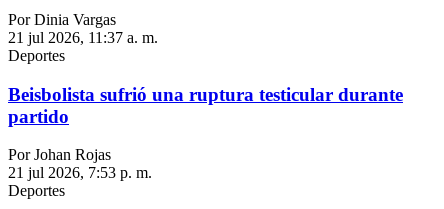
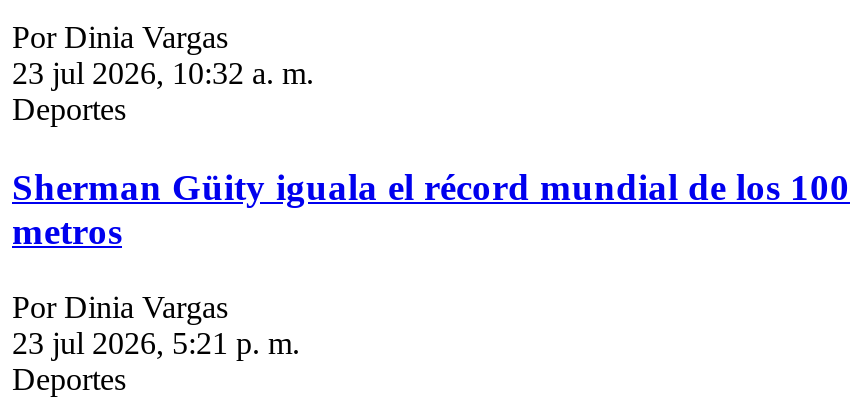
- 21 jul 2026, 11:37 a. m.
+ 23 jul 2026, 10:32 a. m.

- Beisbolista sufrió una ruptura testicular durante
- partido
+ Sherman Güity iguala el récord mundial de los 100
+ metros

- Por Johan Rojas
- 21 jul 2026, 7:53 p. m.
+ Por Dinia Vargas
+ 23 jul 2026, 5:21 p. m.
